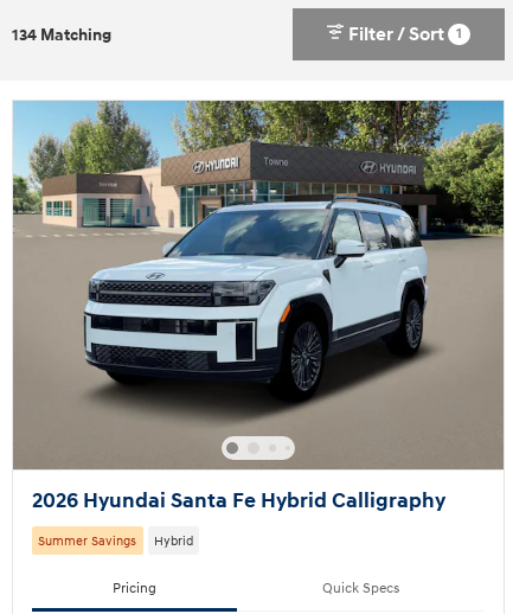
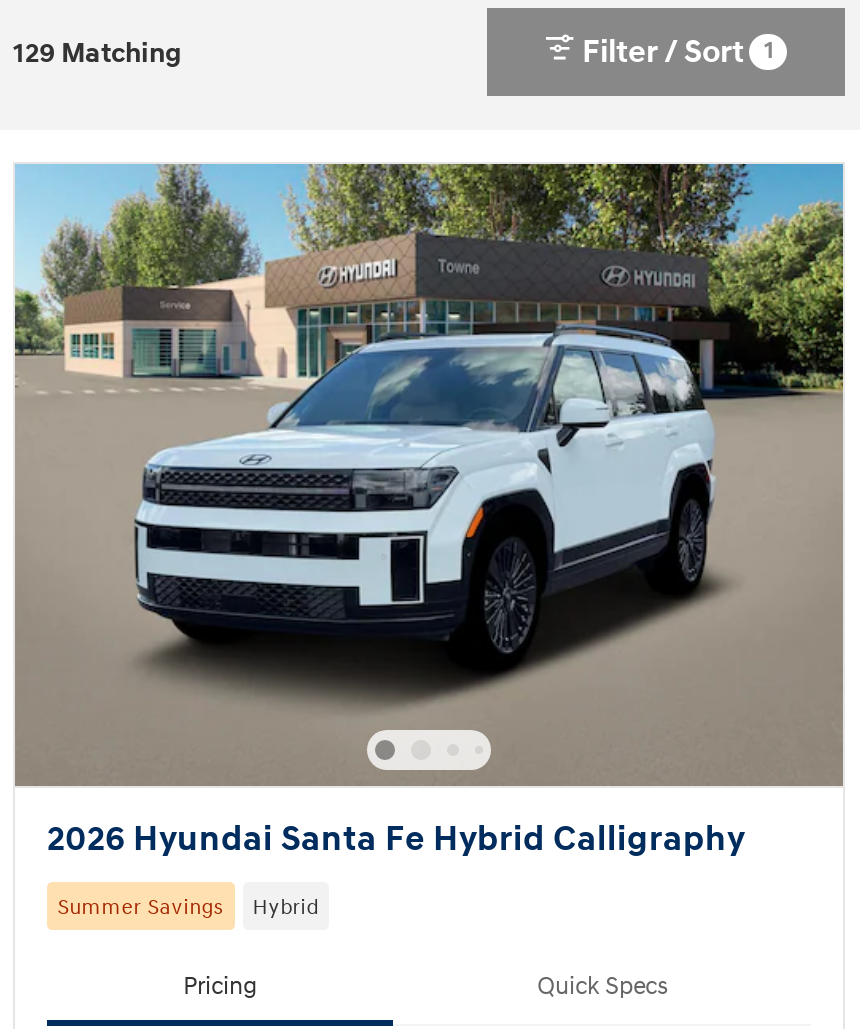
- 134 Matching
+ 129 Matching
